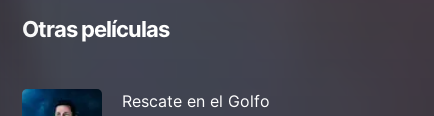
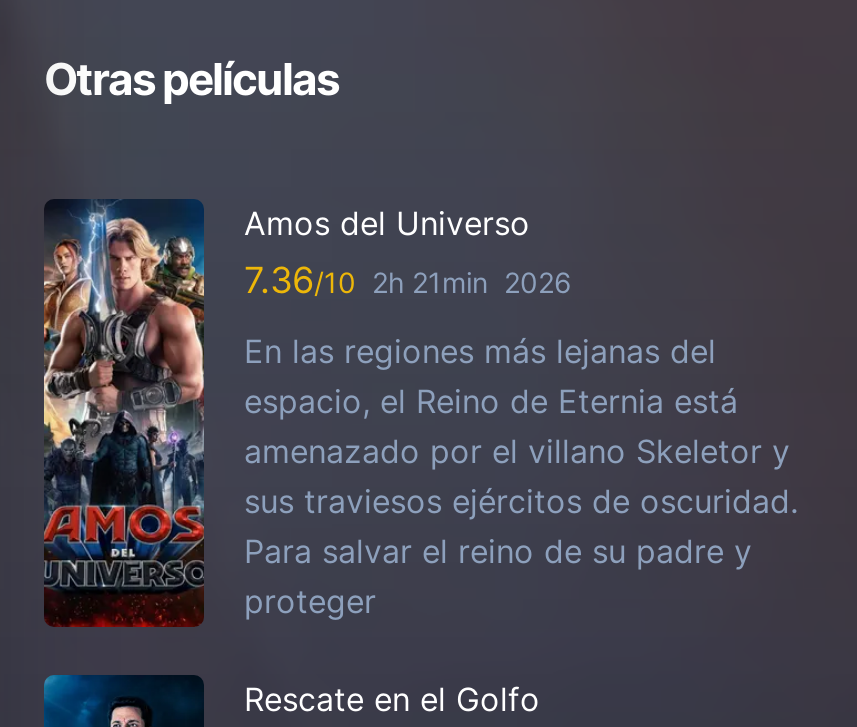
+ [image]
+ Amos del Universo
+ 7.36
+ 2h 21min 2026
+ En las regiones más lejanas del
+ espacio, el Reino de Eternia está
+ amenazado por el villano Skeletor y
+ sus traviesos ejércitos de oscuridad.
+ Para salvar el reino de su padre y
+ proteger
